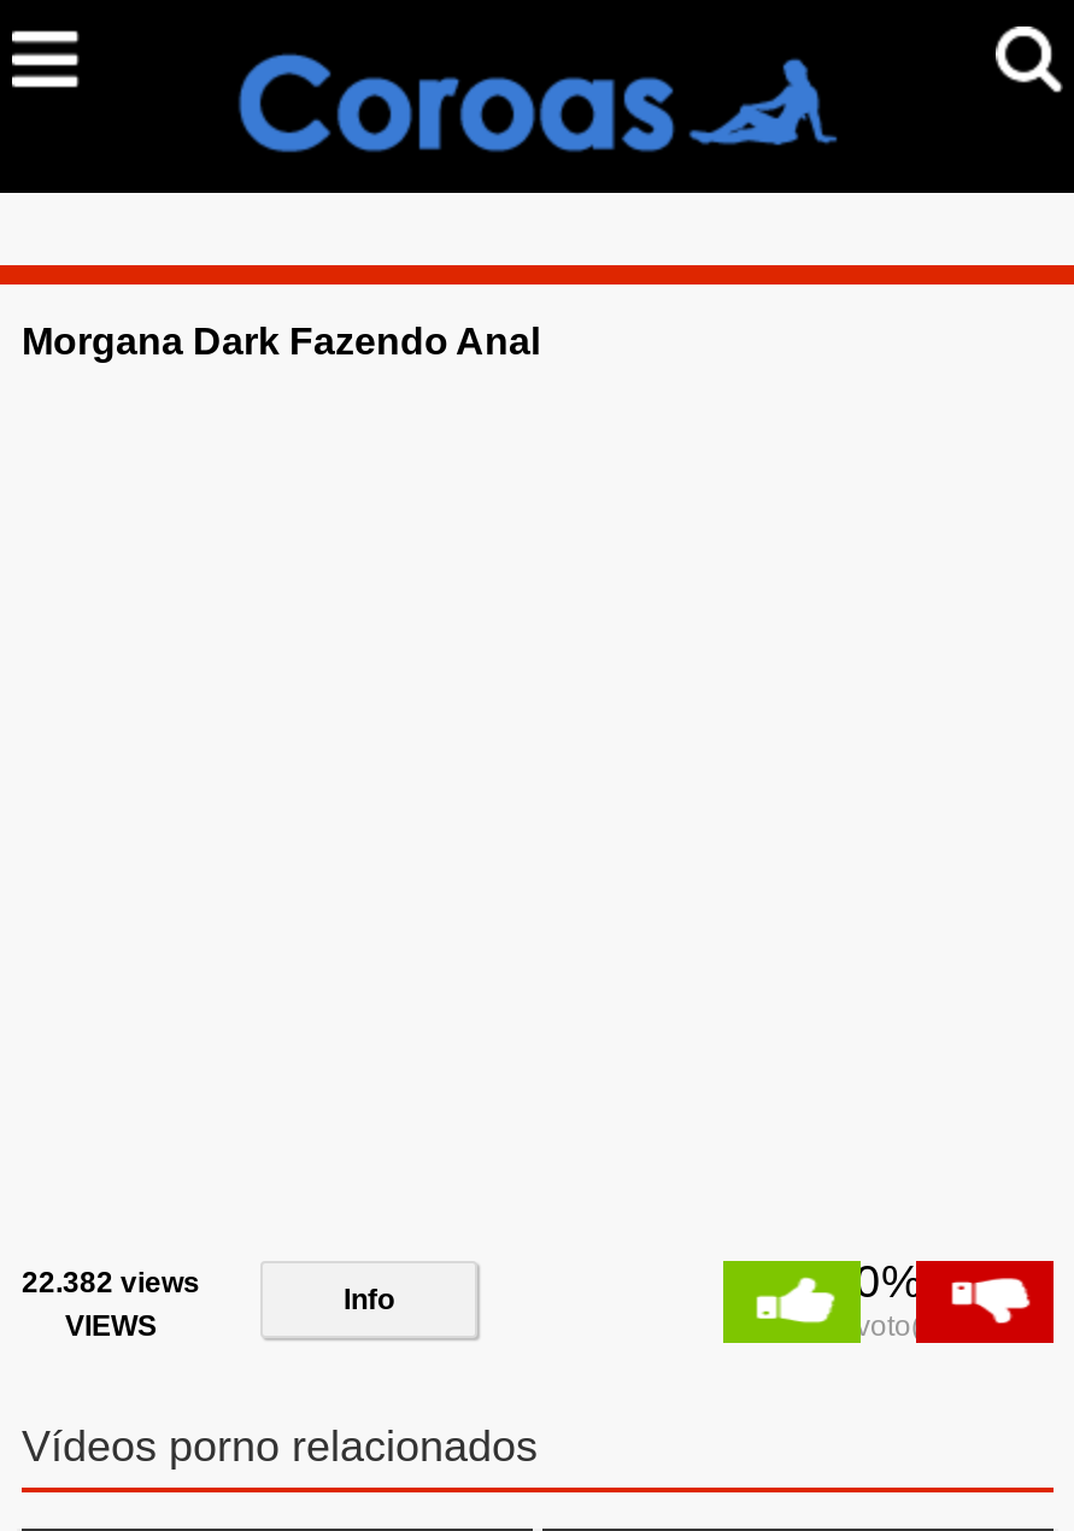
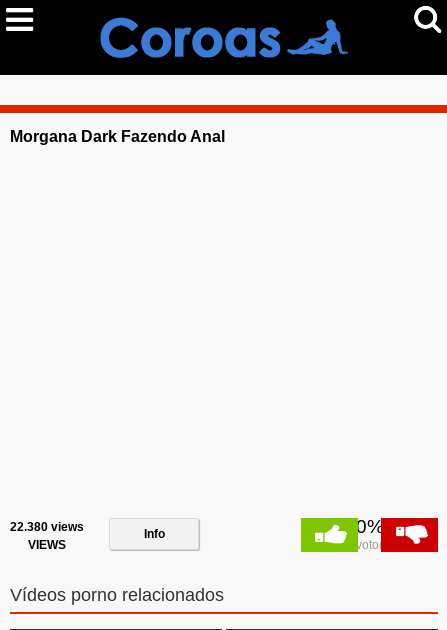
- 22.382 views
+ 22.380 views
